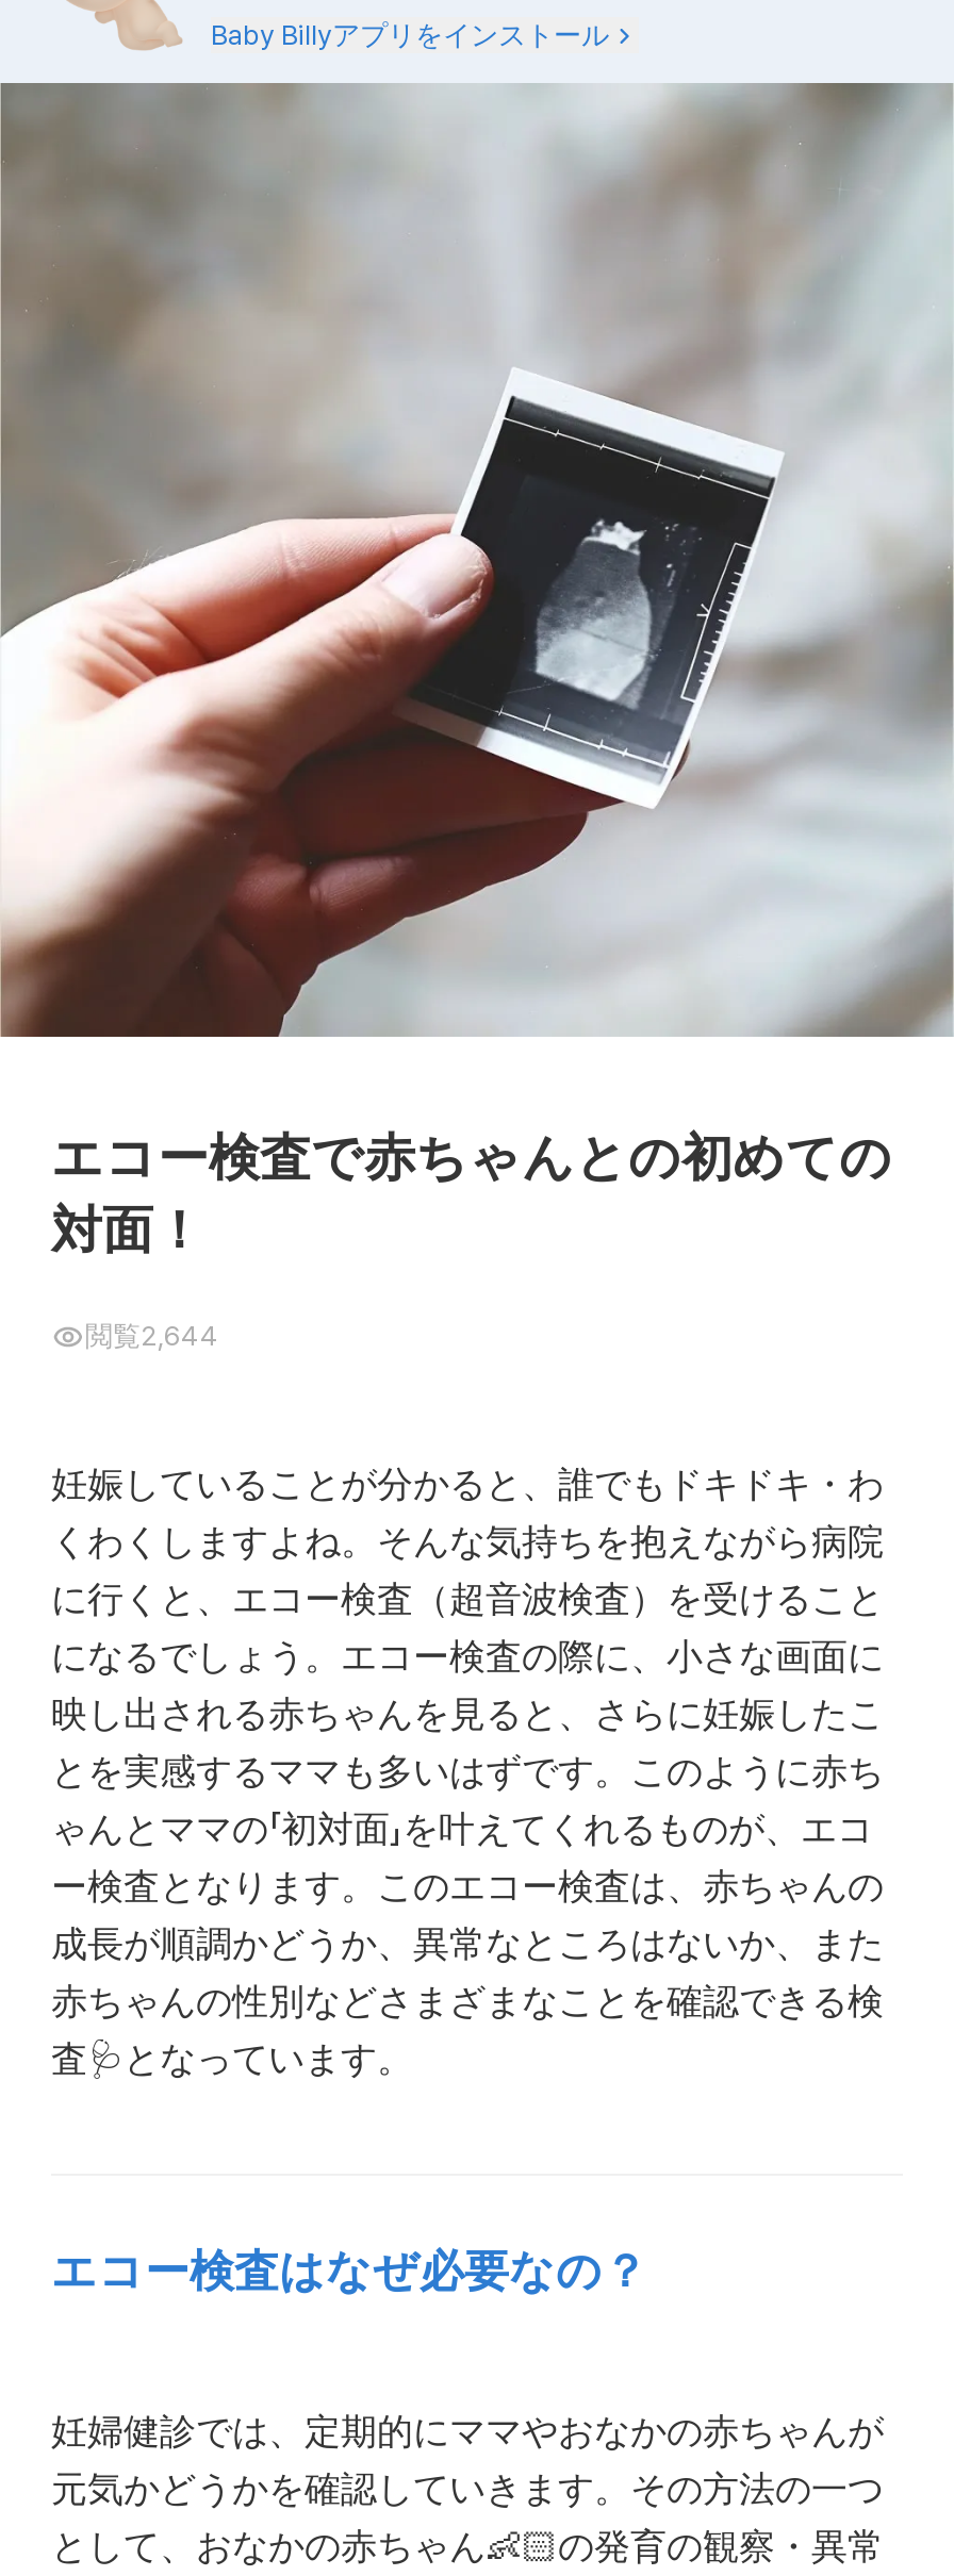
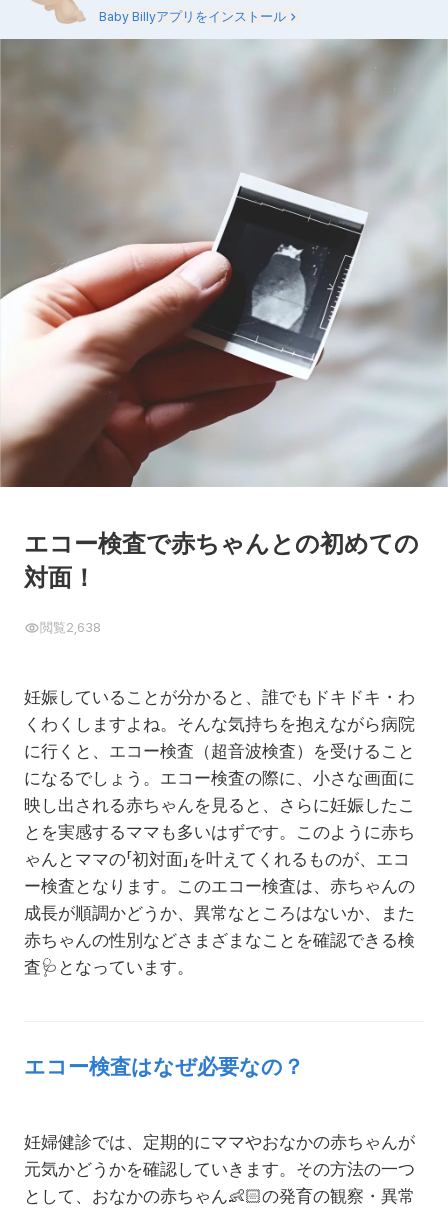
- 閲覧2,644
+ 閲覧2,638
